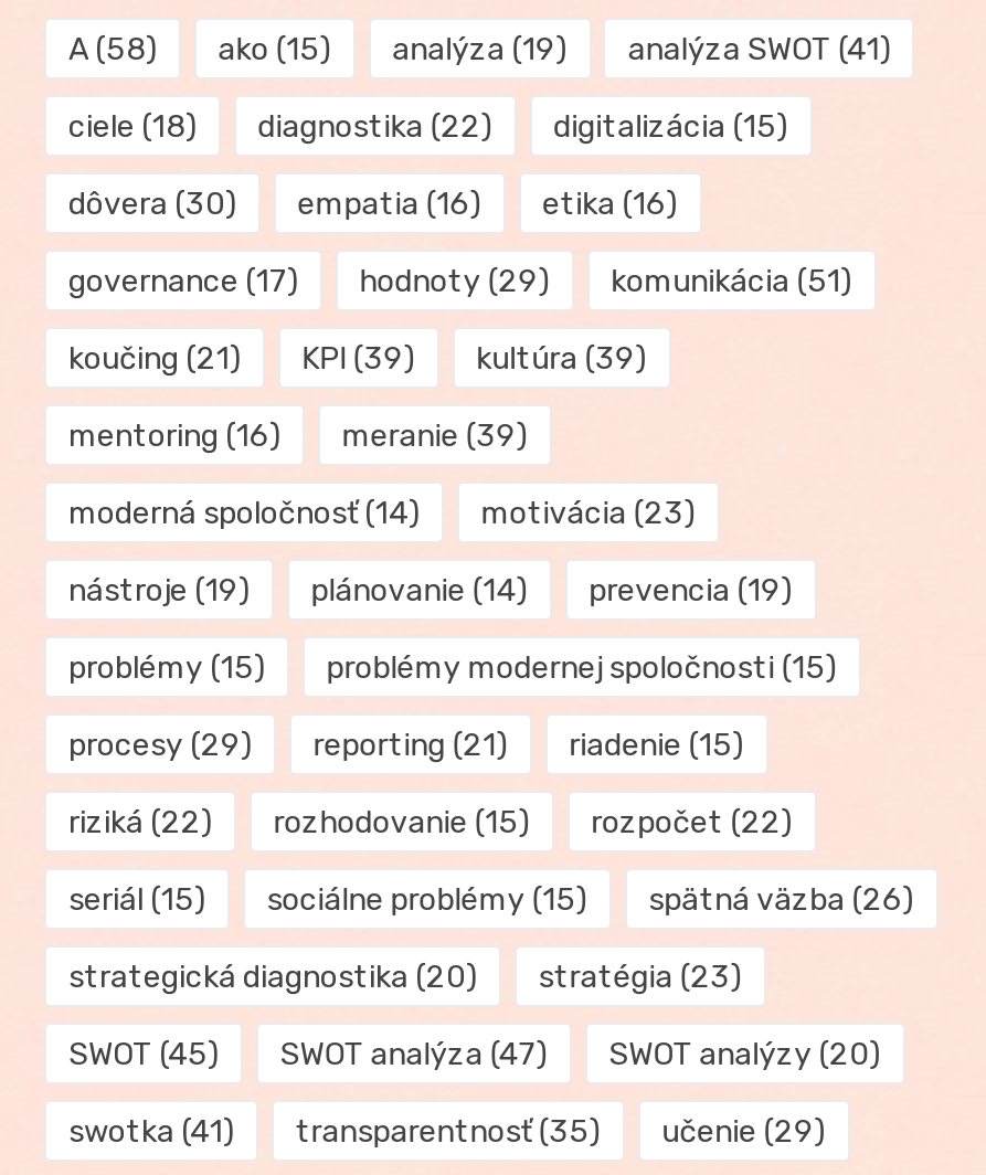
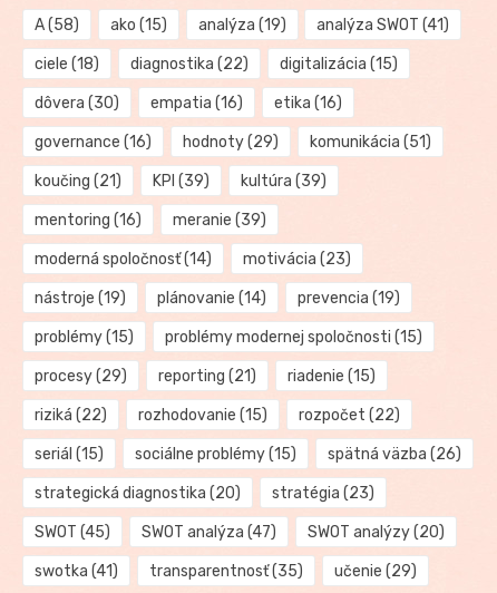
- governance (17) hodnoty (29) komunikácia (51)
+ governance (16) hodnoty (29) komunikácia (51)
